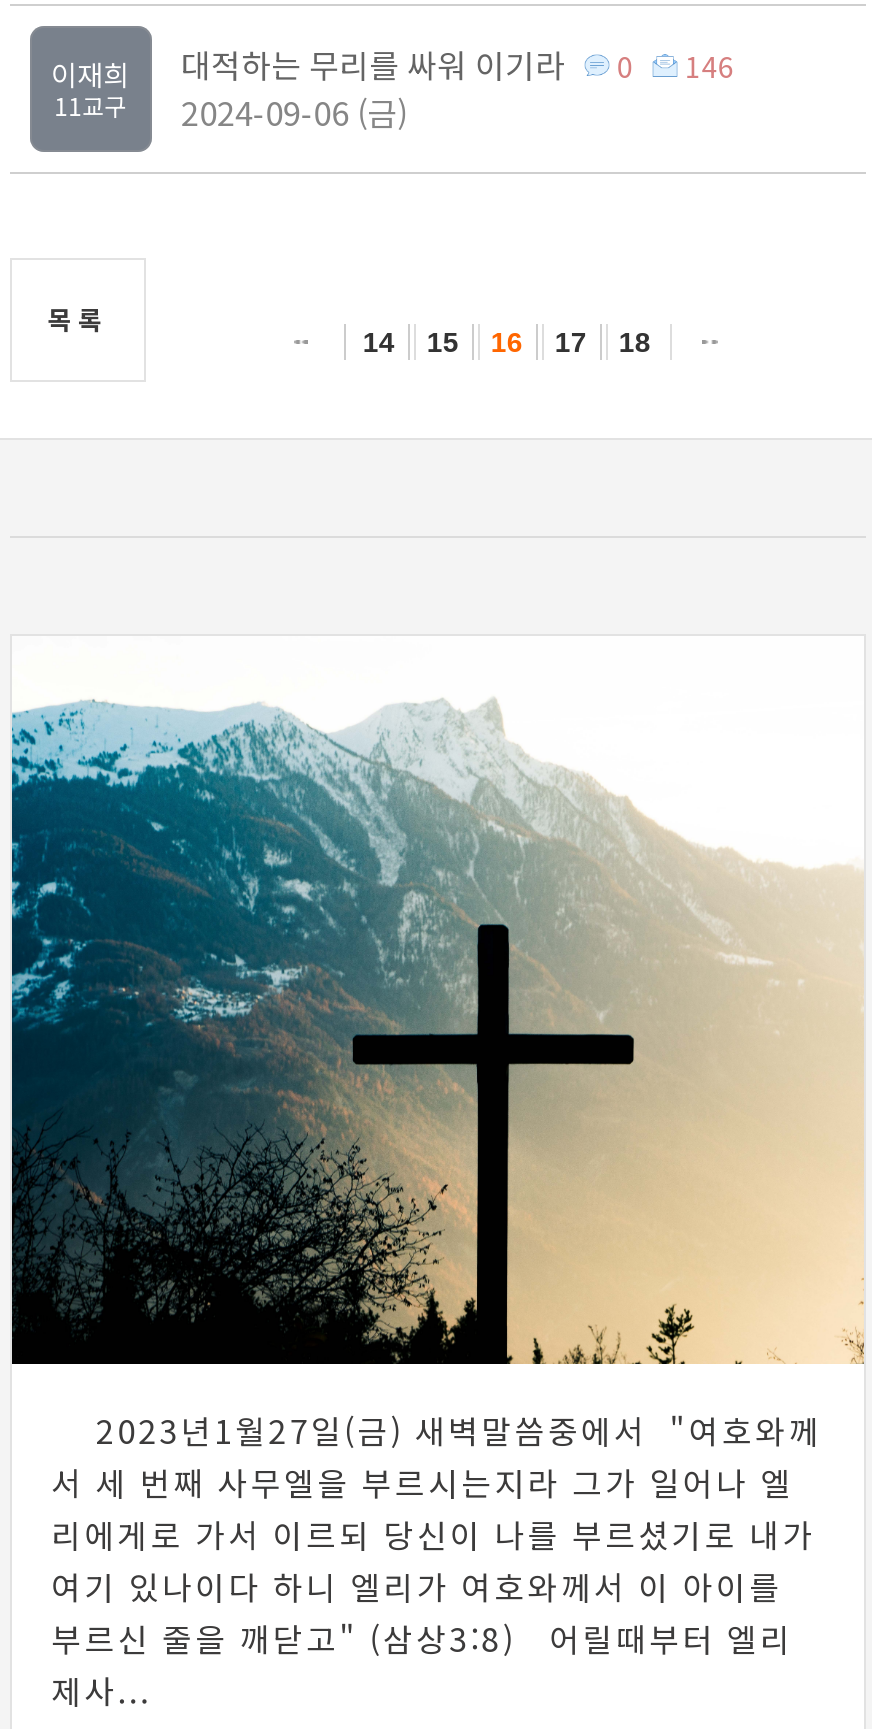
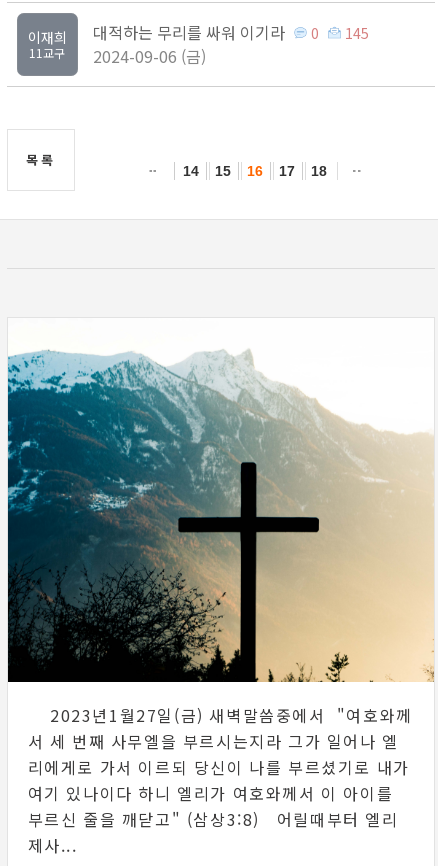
- 이재희 대적하는 무리를 싸워 이기라 0 146
+ 이재희 대적하는 무리를 싸워 이기라 0 145
